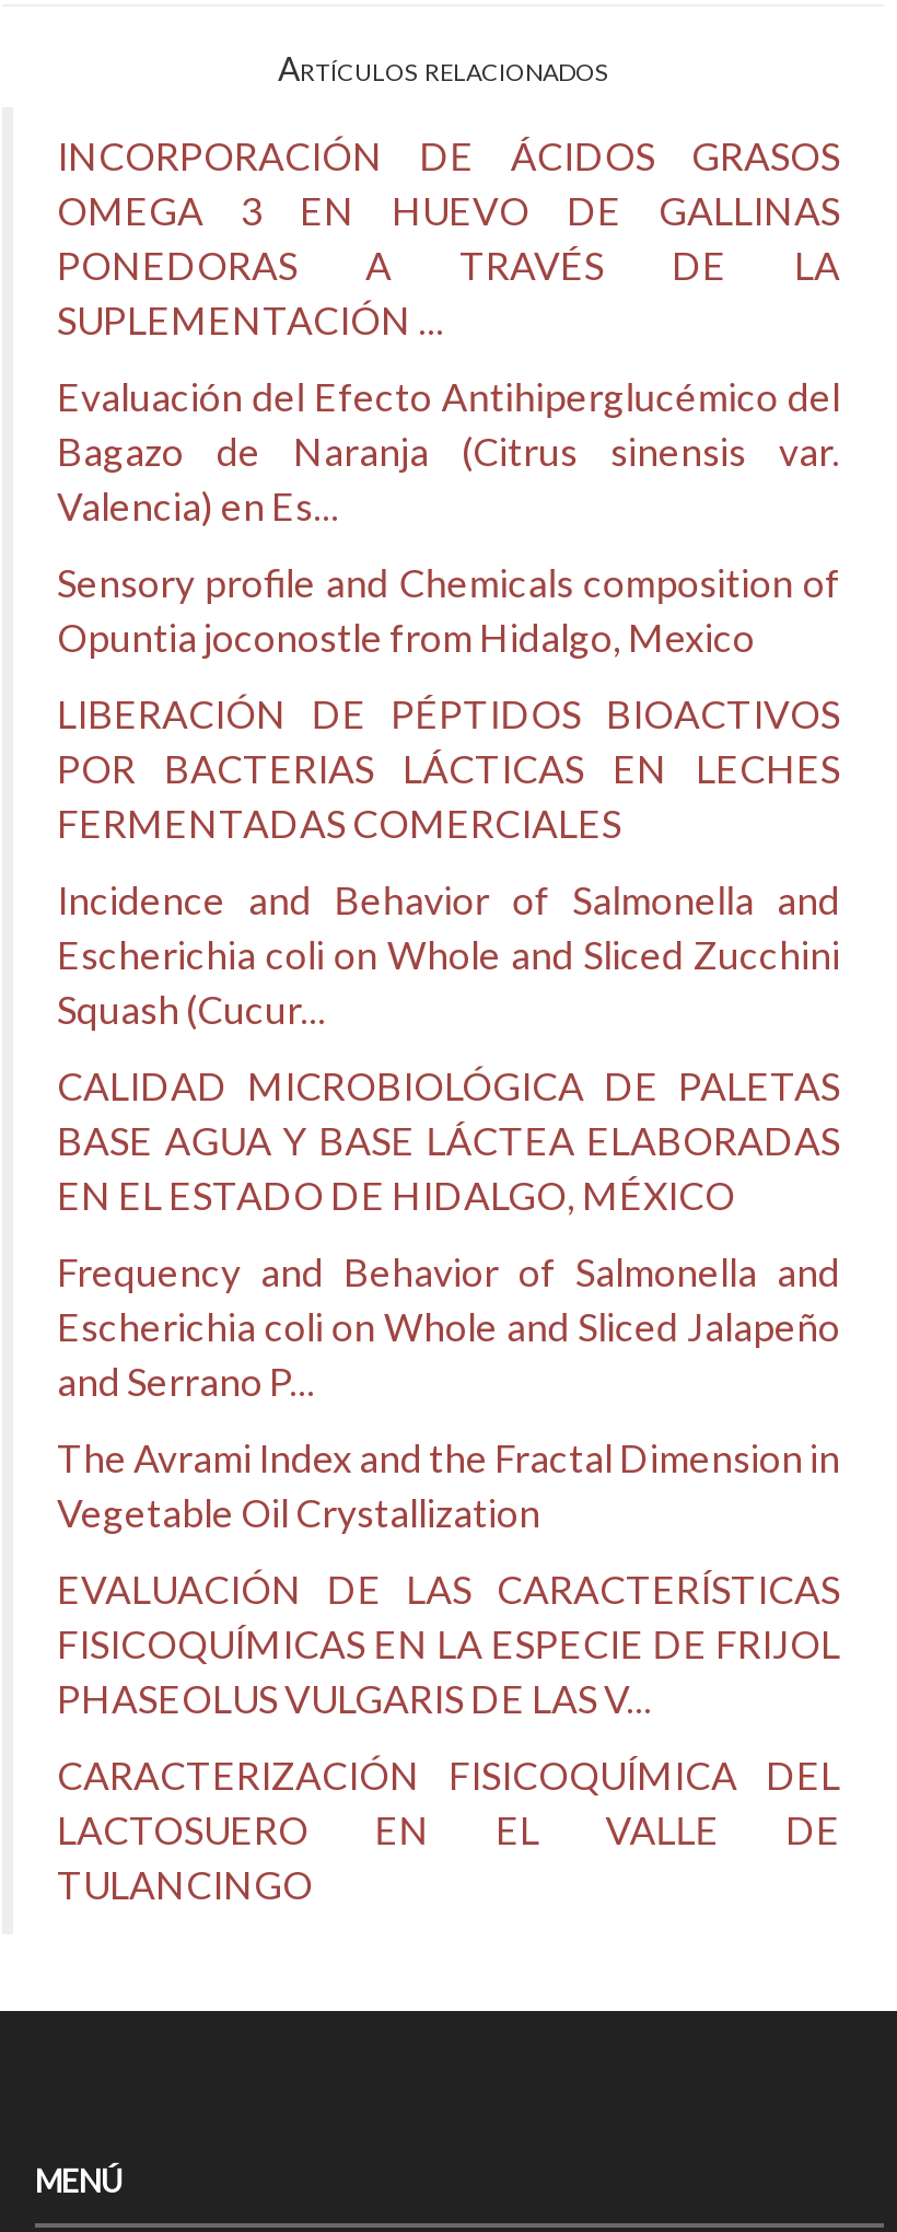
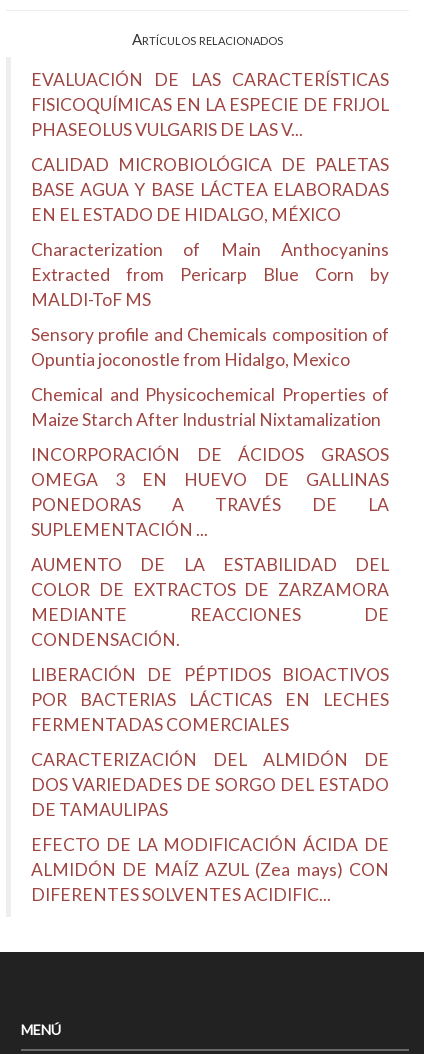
+ Characterization of Main Anthocyanins
+ Extracted from Pericarp Blue Corn by
+ MALDI-ToF MS
+ Chemical and Physicochemical Properties of
+ Maize Starch After Industrial Nixtamalization

moved down: INCORPORACIÓN DE ÁCIDOS GRASOS | OMEGA 3 EN HUEVO DE GALLINAS | PONEDORAS A TRAVÉS DE LA | SUPLEMENTACIÓN ...

- Evaluación del Efecto Antihiperglucémico del
- Bagazo de Naranja (Citrus sinensis var.
- Valencia) en Es...
+ AUMENTO DE LA ESTABILIDAD DEL
+ COLOR DE EXTRACTOS DE ZARZAMORA
+ MEDIANTE REACCIONES DE
+ CONDENSACIÓN.

moved up: Sensory profile and Chemicals composition of | Opuntia joconostle from Hidalgo, Mexico

moved down: LIBERACIÓN DE PÉPTIDOS BIOACTIVOS | POR BACTERIAS LÁCTICAS EN LECHES | FERMENTADAS COMERCIALES

- Incidence and Behavior of Salmonella and
- Escherichia coli on Whole and Sliced Zucchini
- Squash (Cucur...
- Frequency and Behavior of Salmonella and
- Escherichia coli on Whole and Sliced Jalapeño
- and Serrano P...
- The Avrami Index and the Fractal Dimension in
- Vegetable Oil Crystallization
- CARACTERIZACIÓN FISICOQUÍMICA DEL
- LACTOSUERO EN EL VALLE DE
- TULANCINGO
+ CARACTERIZACIÓN DEL ALMIDÓN DE
+ DOS VARIEDADES DE SORGO DEL ESTADO
+ DE TAMAULIPAS
+ EFECTO DE LA MODIFICACIÓN ÁCIDA DE
+ ALMIDÓN DE MAÍZ AZUL (Zea mays) CON
+ DIFERENTES SOLVENTES ACIDIFIC...

moved up: EVALUACIÓN DE LAS CARACTERÍSTICAS | FISICOQUÍMICAS EN LA ESPECIE DE FRIJOL | PHASEOLUS VULGARIS DE LAS V... | CALIDAD MICROBIOLÓGICA DE PALETAS | BASE AGUA Y BASE LÁCTEA ELABORADAS | EN EL ESTADO DE HIDALGO, MÉXICO
